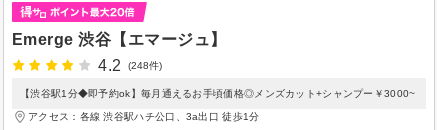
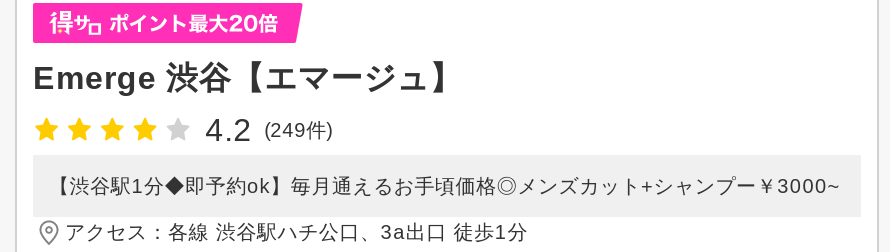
- 4.2 (248件)
+ 4.2 (249件)
